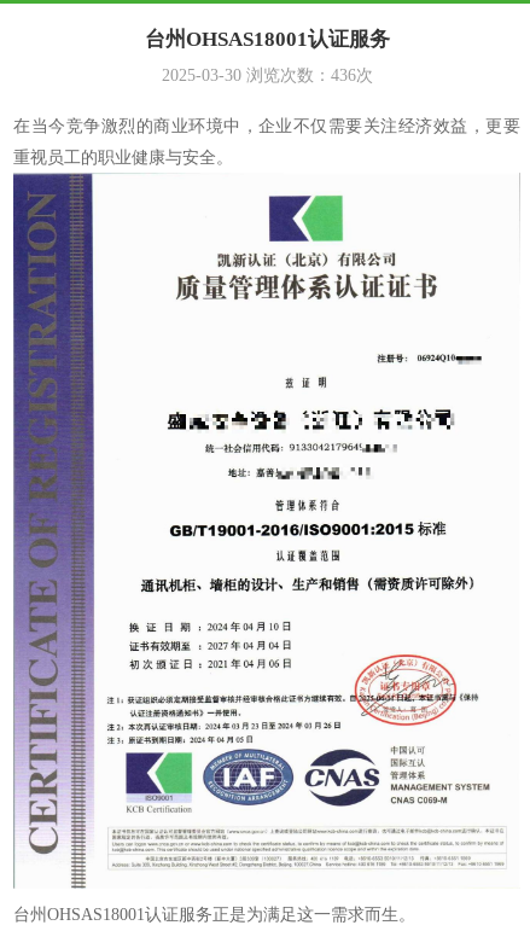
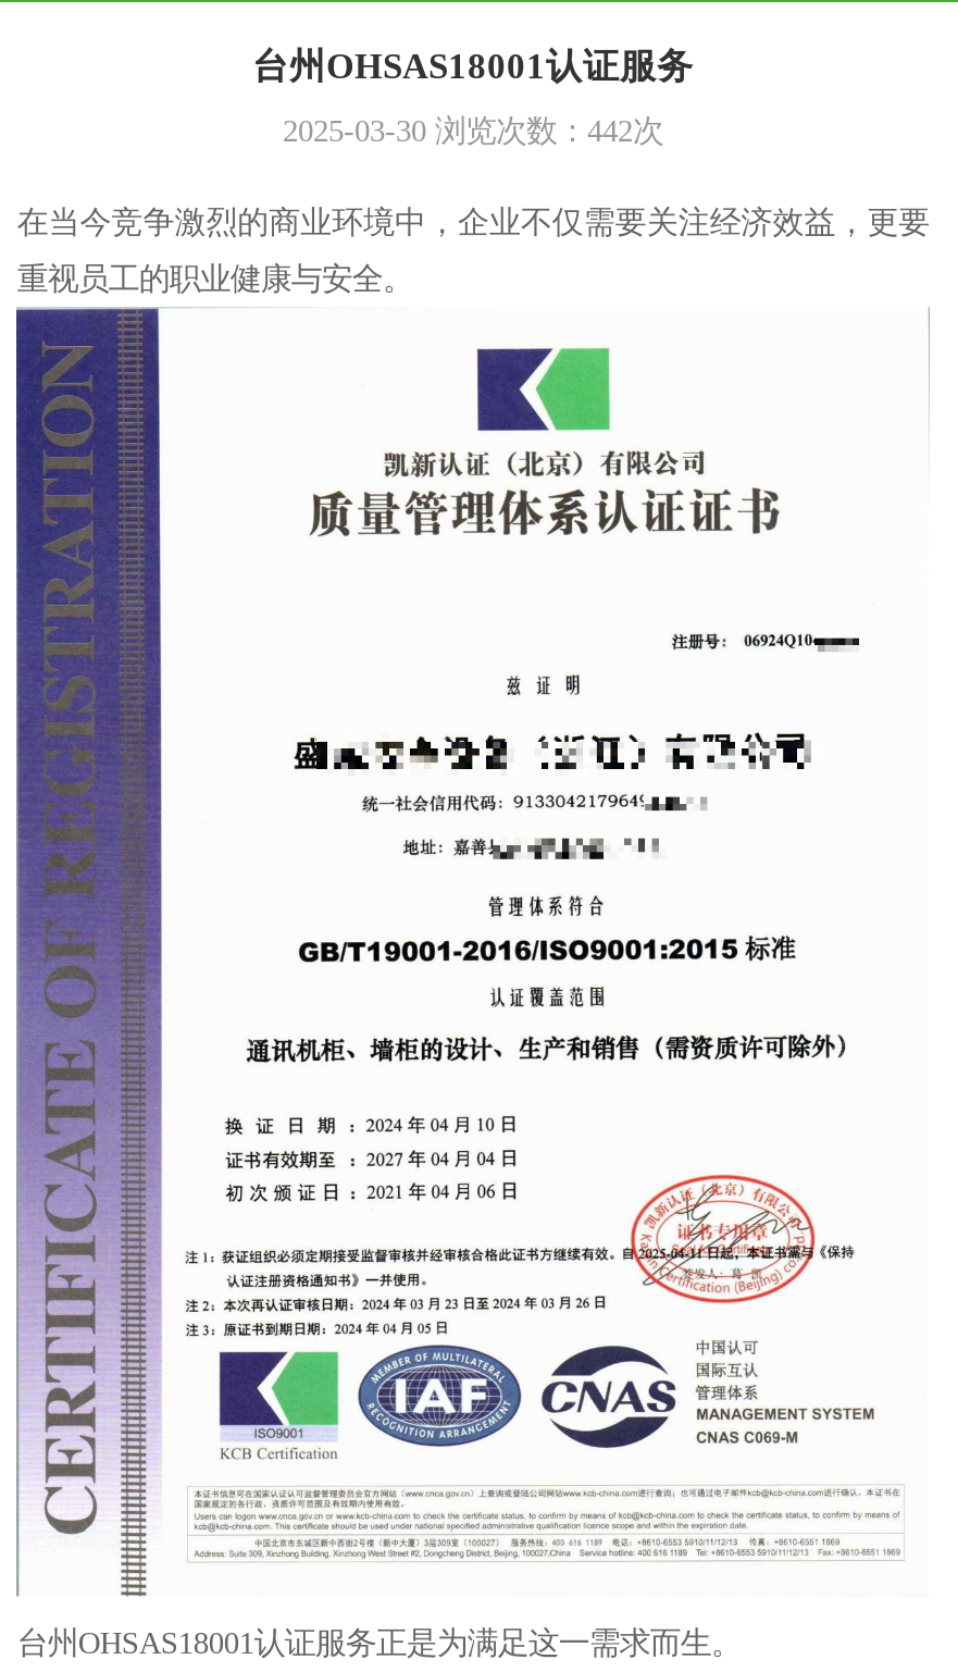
- 2025-03-30浏览次数：436次
+ 2025-03-30浏览次数：442次
